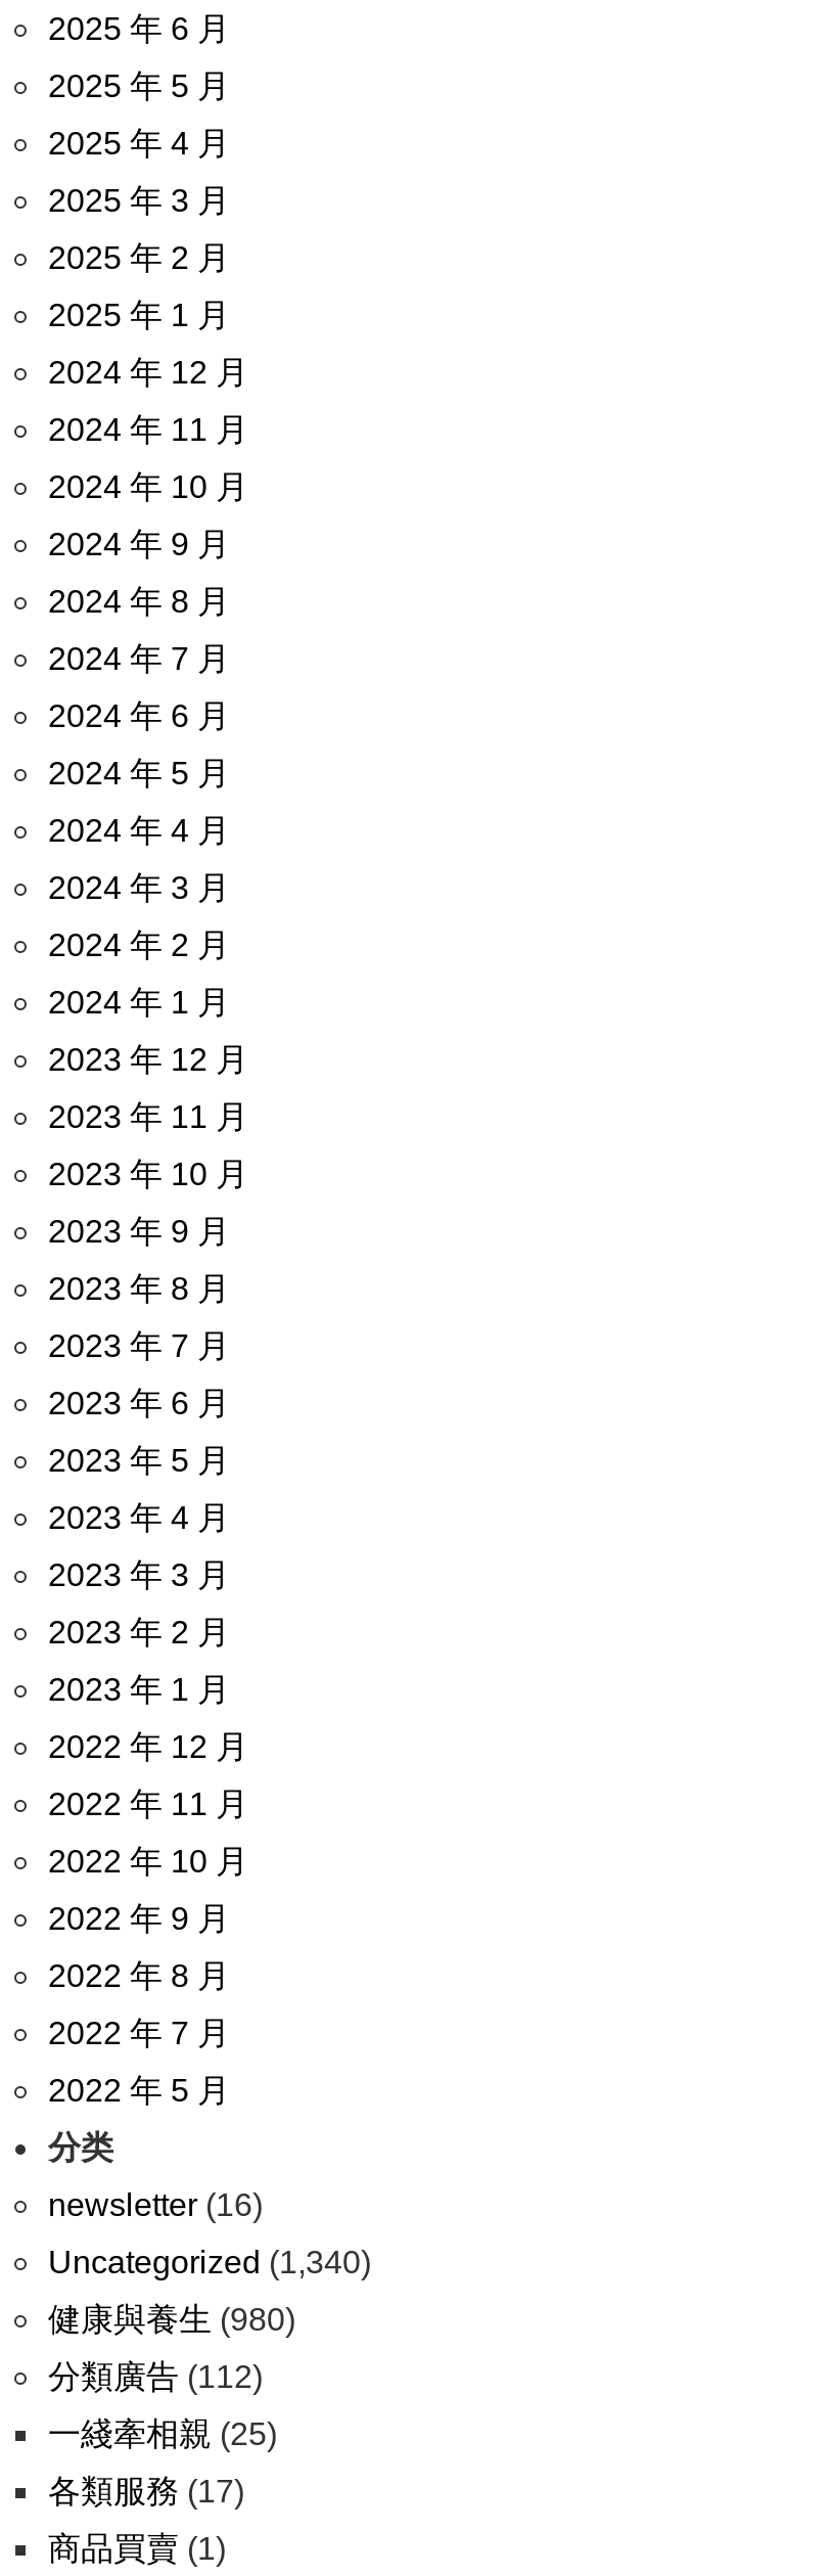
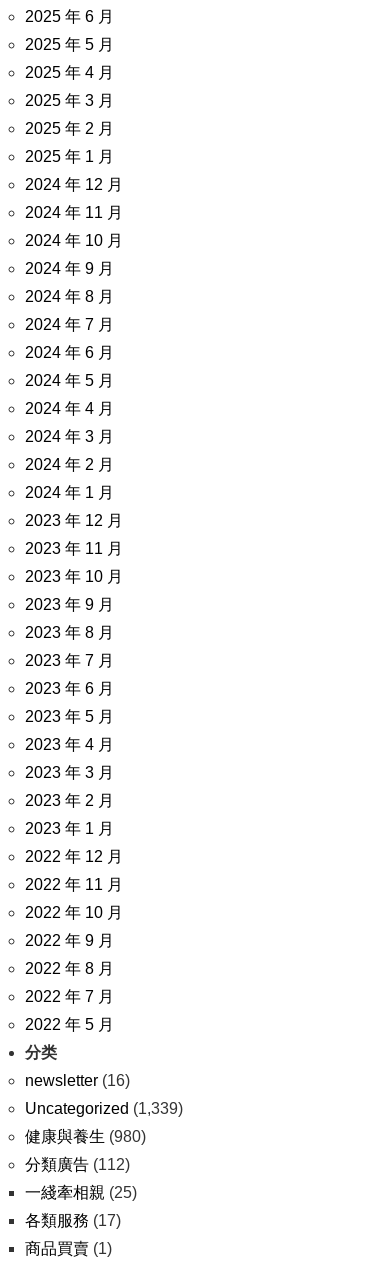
- Uncategorized (1,340)
+ Uncategorized (1,339)
